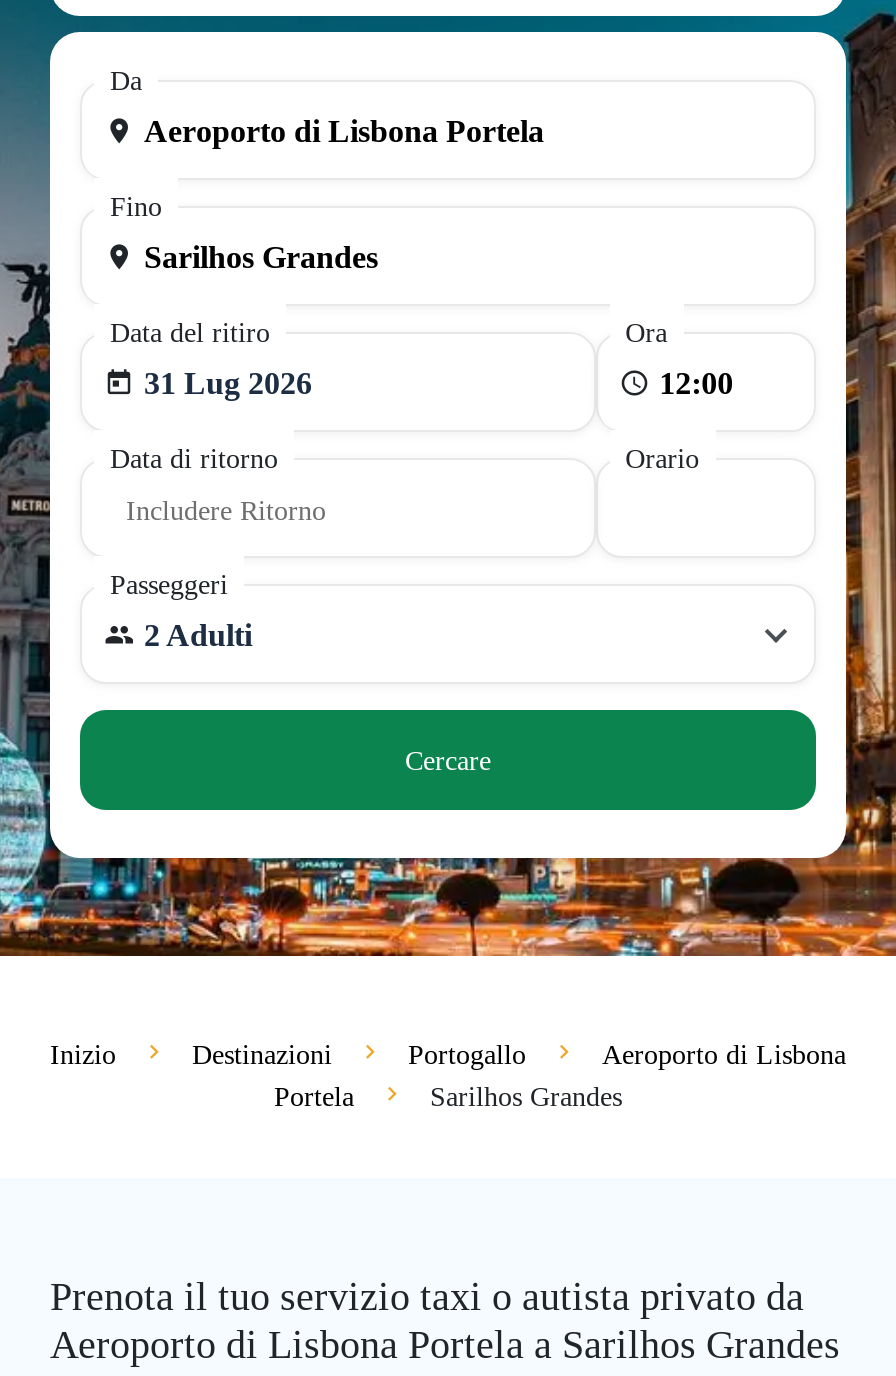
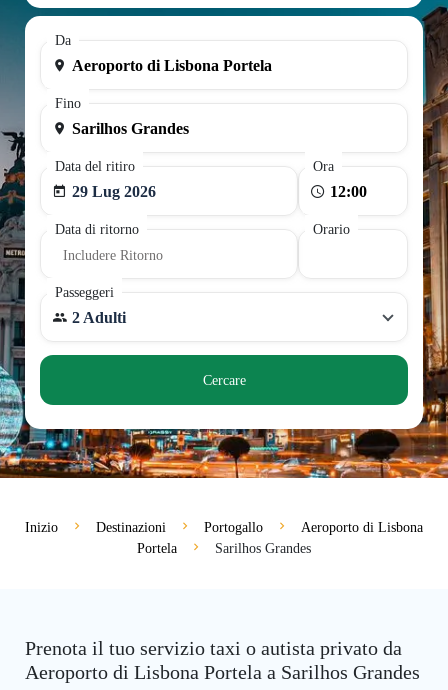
- 31 Lug 2026
+ 29 Lug 2026
